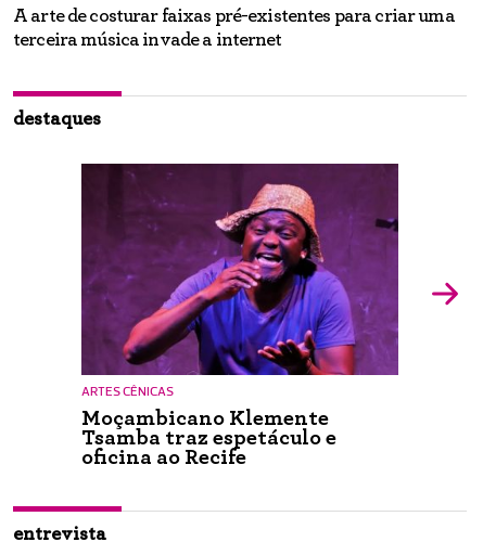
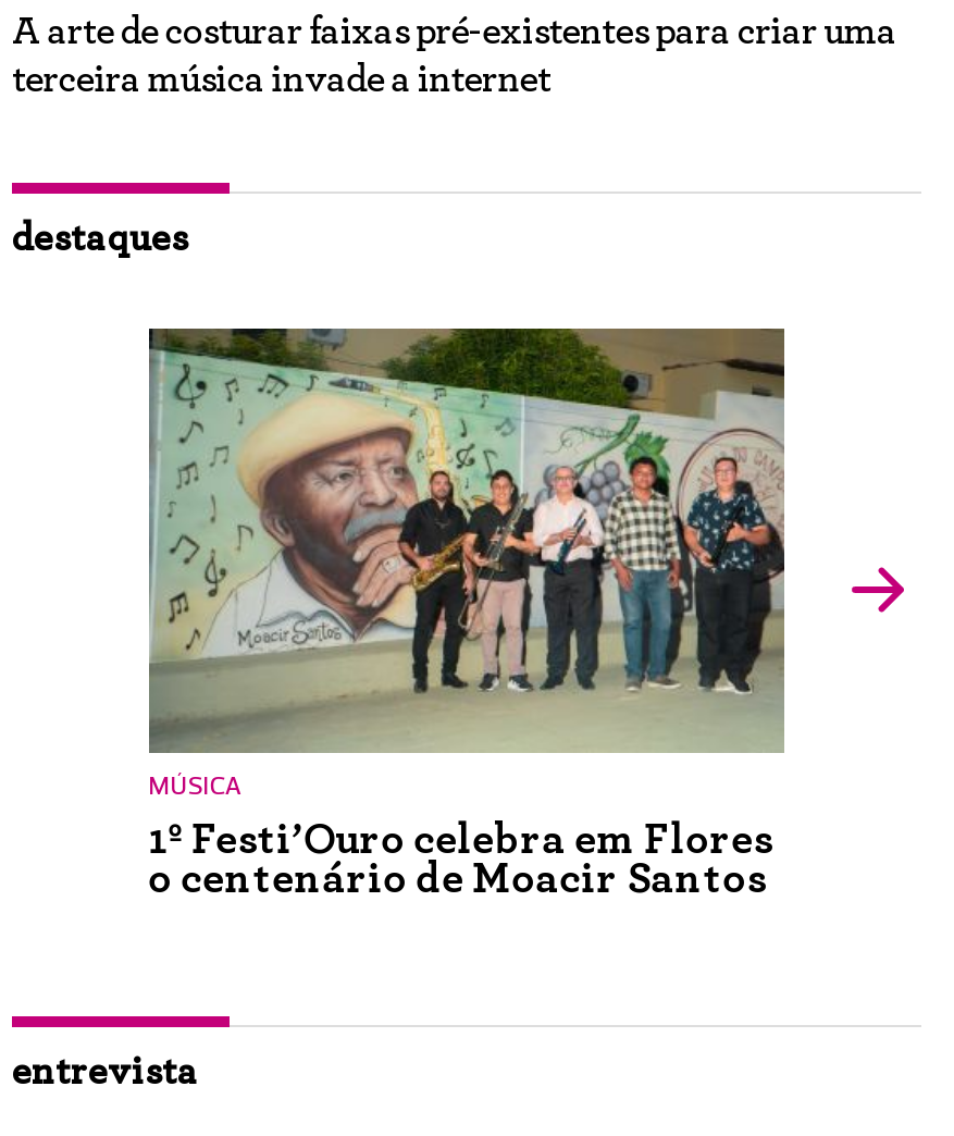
- [image]
- ARTES CÊNICAS
- Moçambicano Klemente
- Tsamba traz espetáculo e
- oficina ao Recife
+ [image]
+ MÚSICA
+ 1º Festi’Ouro celebra em Flores
+ o centenário de Moacir Santos
